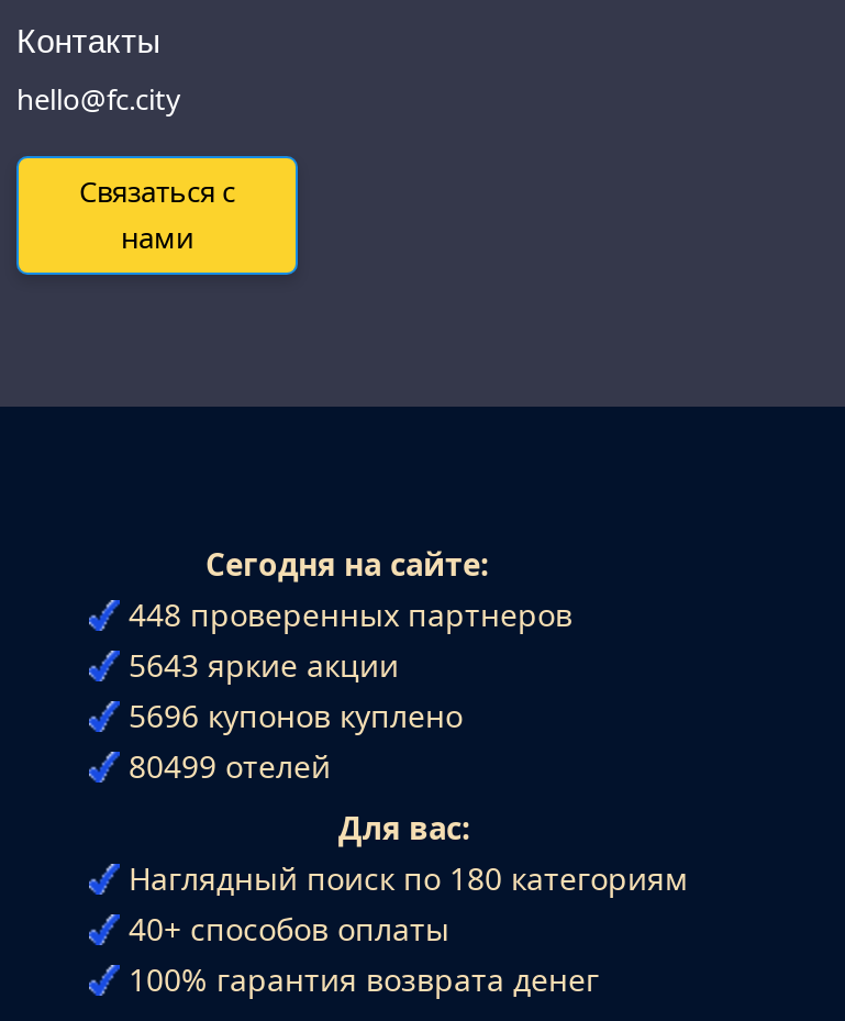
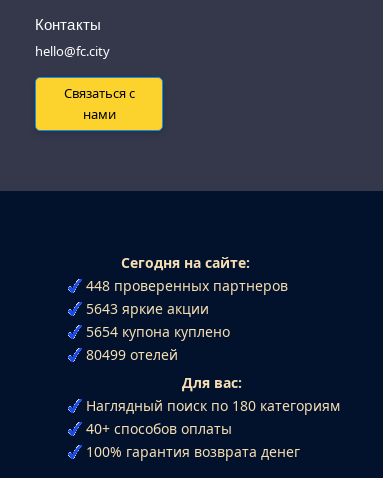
- 5696 купонов куплено
+ 5654 купона куплено
